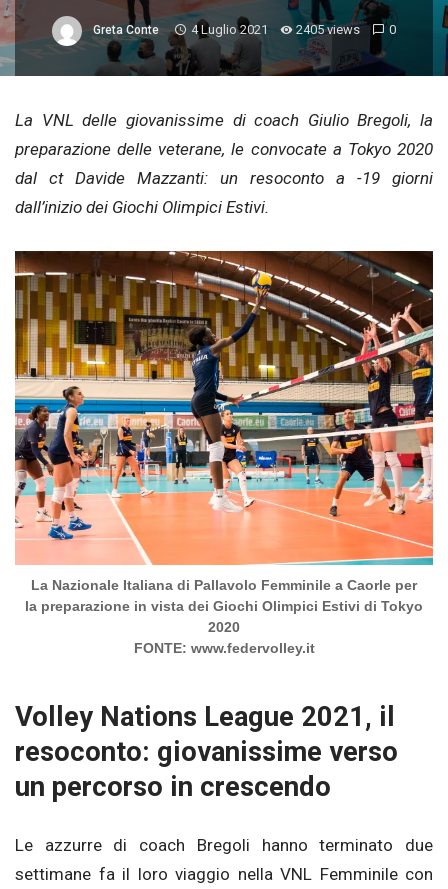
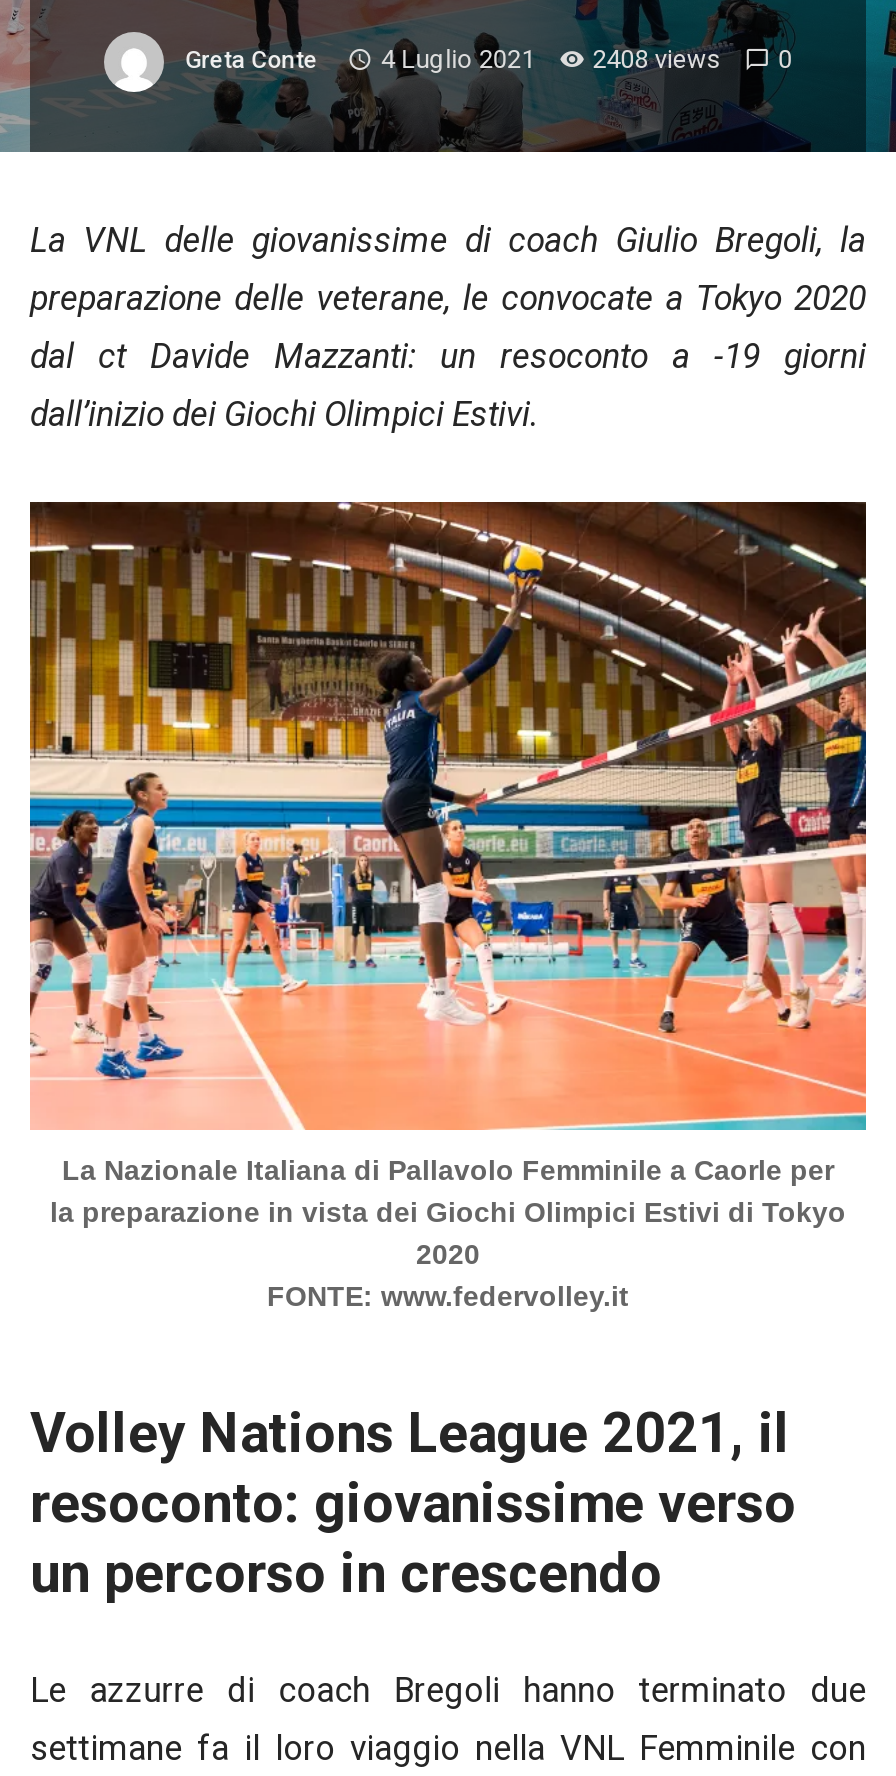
- 4 Luglio 2021 2405 views 0
+ 4 Luglio 2021 2408 views 0
